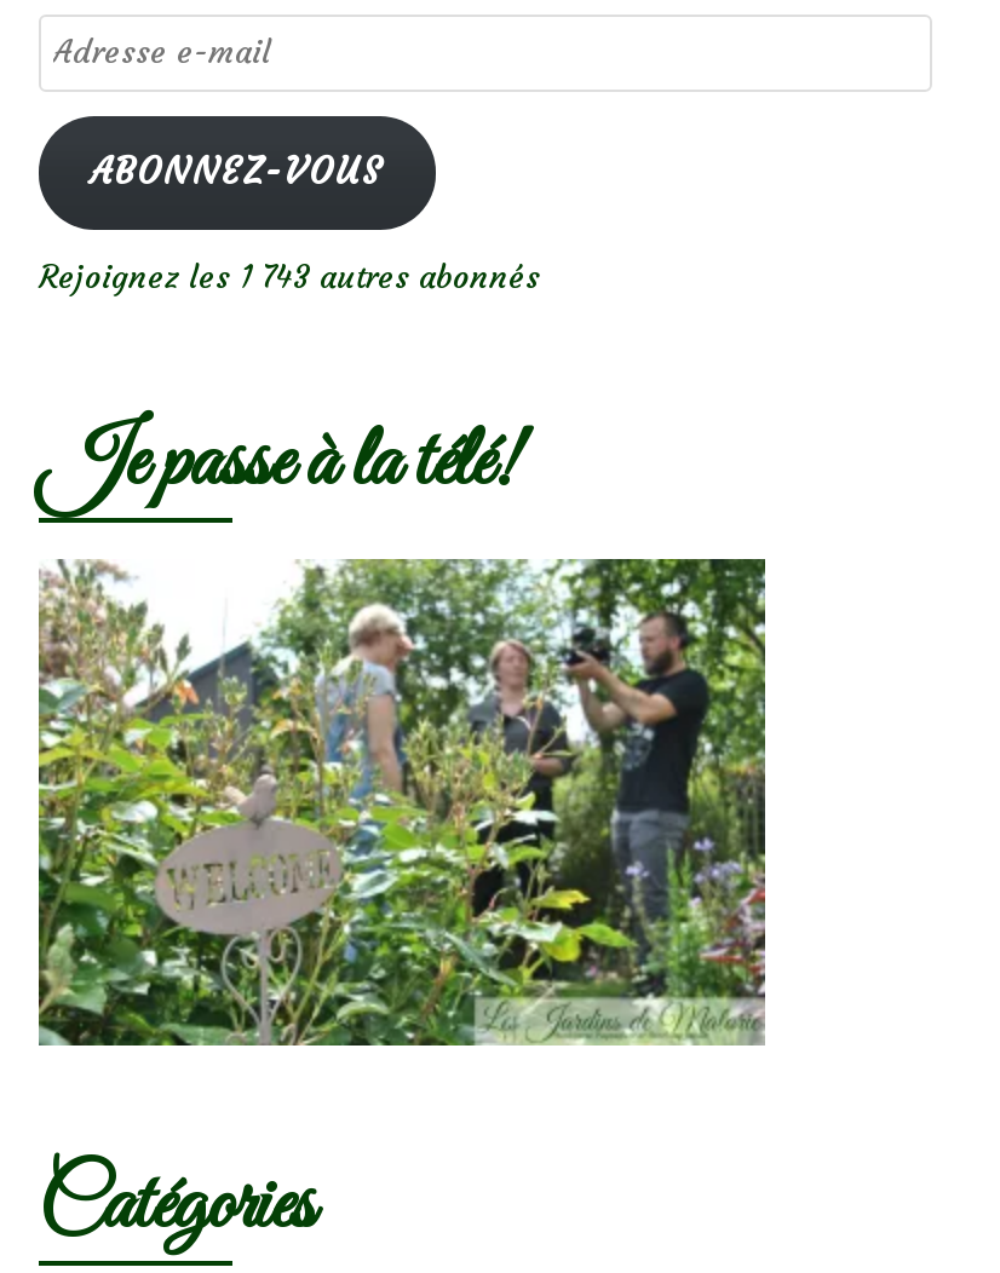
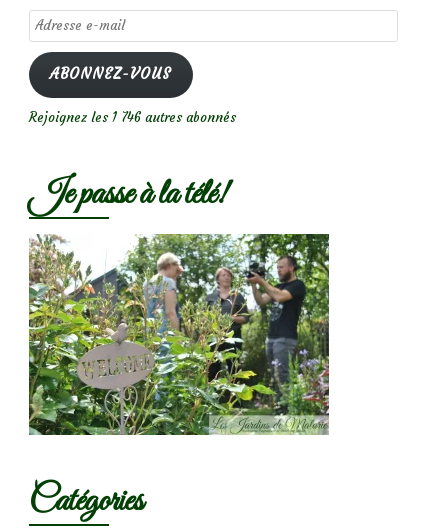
- Rejoignez les 1 743 autres abonnés
+ Rejoignez les 1 746 autres abonnés
